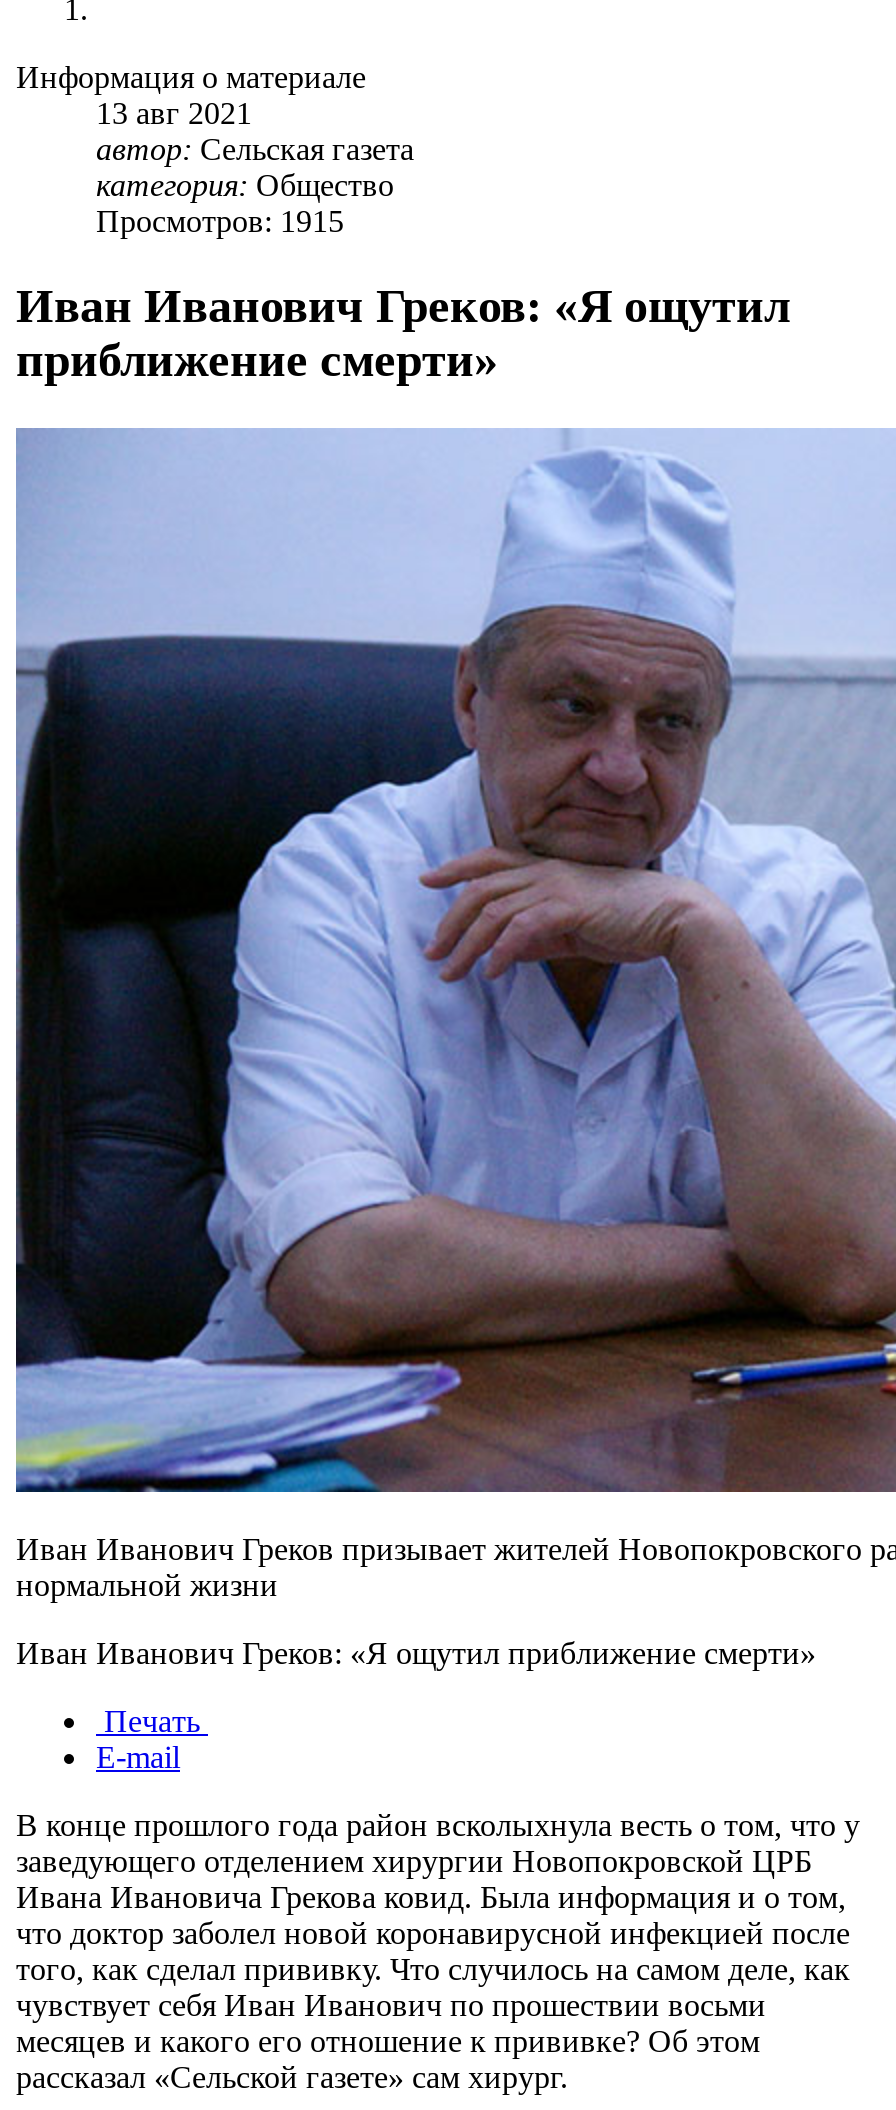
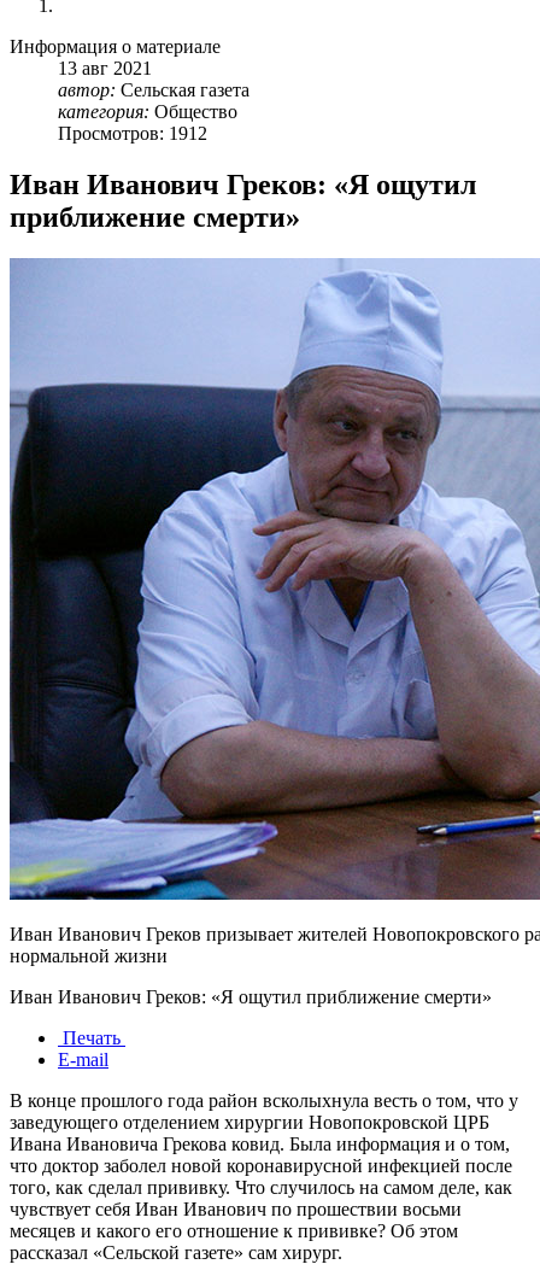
- Просмотров: 1915
+ Просмотров: 1912
